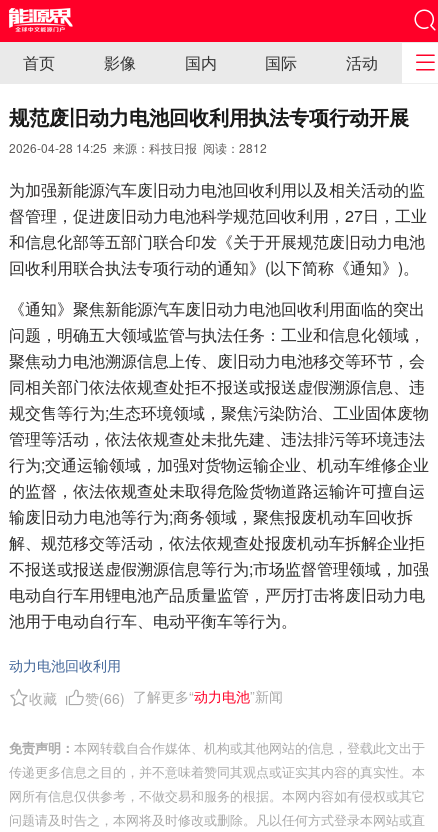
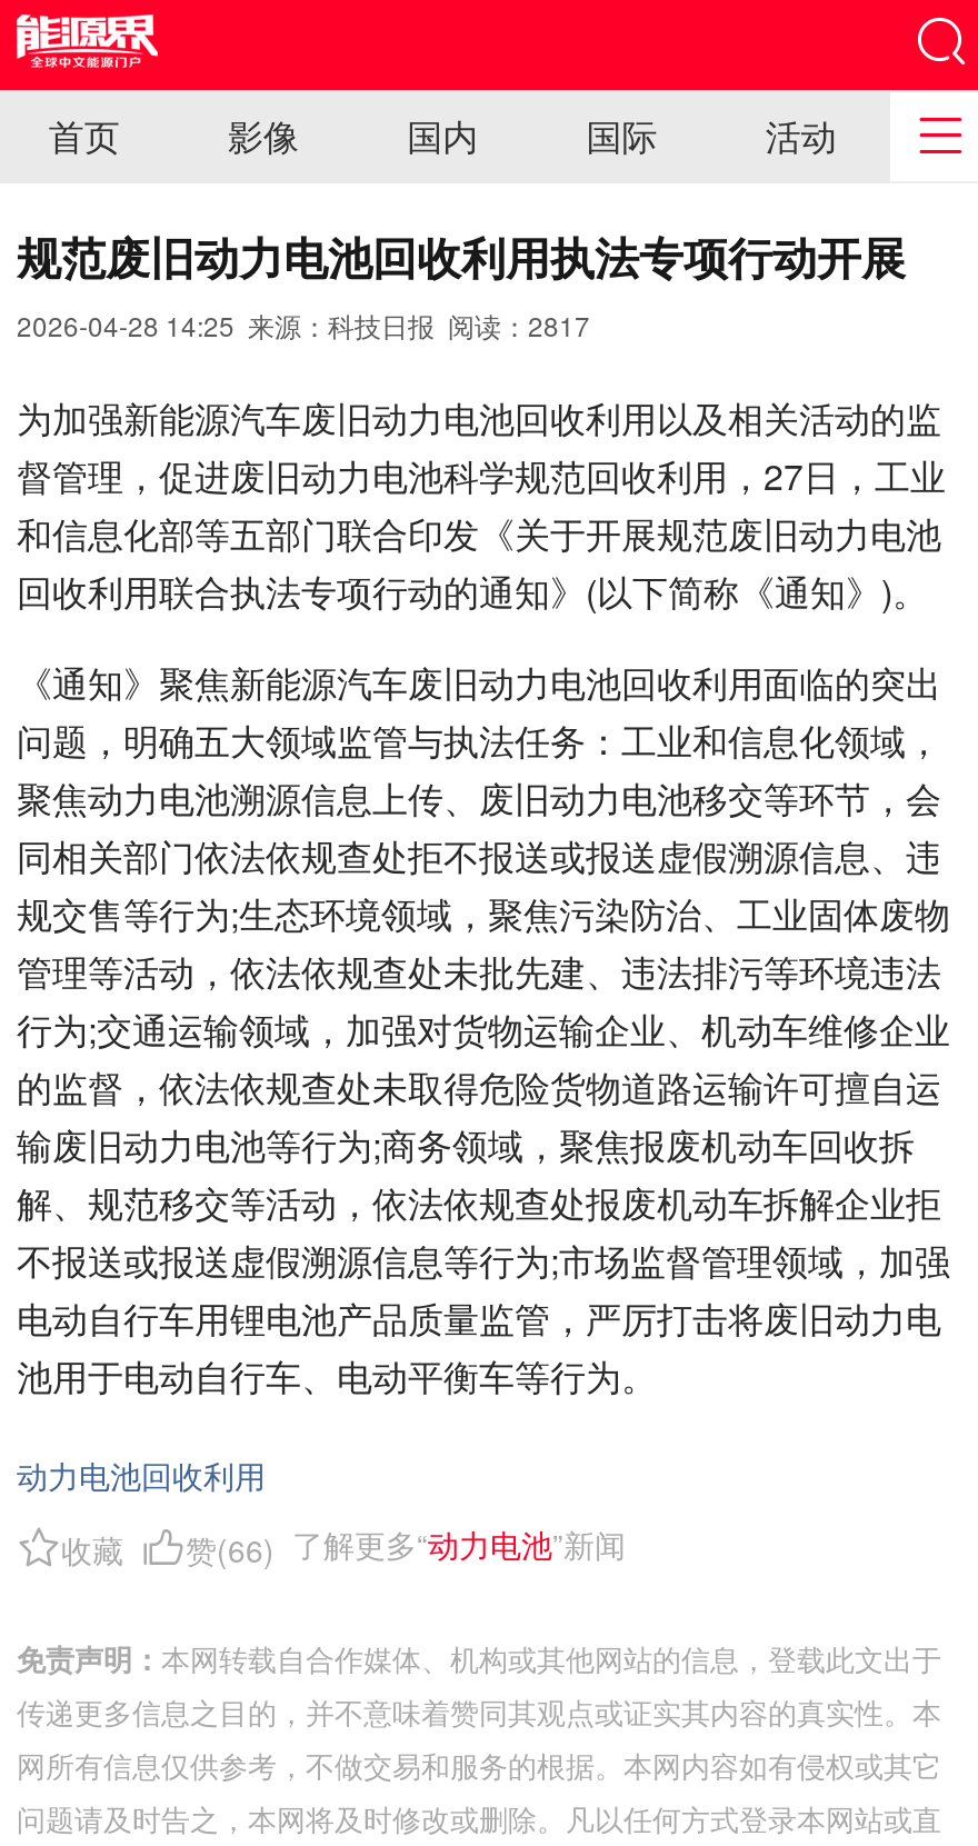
- 2026-04-28 14:25 来源：科技日报 阅读：2812
+ 2026-04-28 14:25 来源：科技日报 阅读：2817
